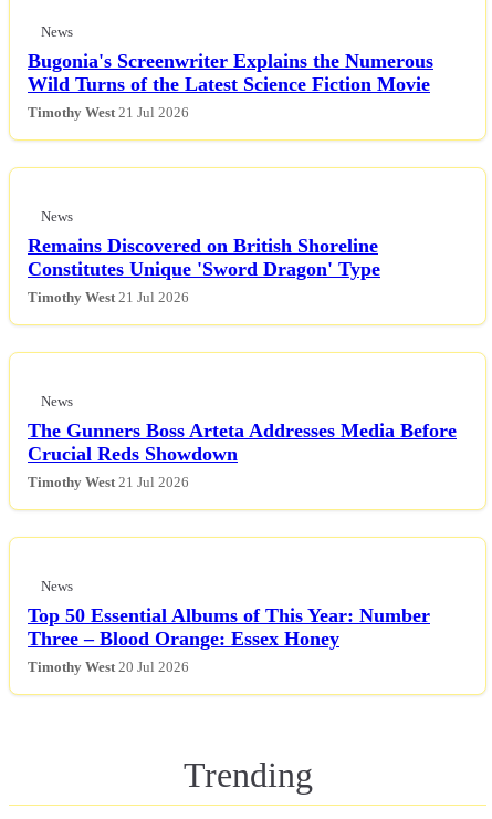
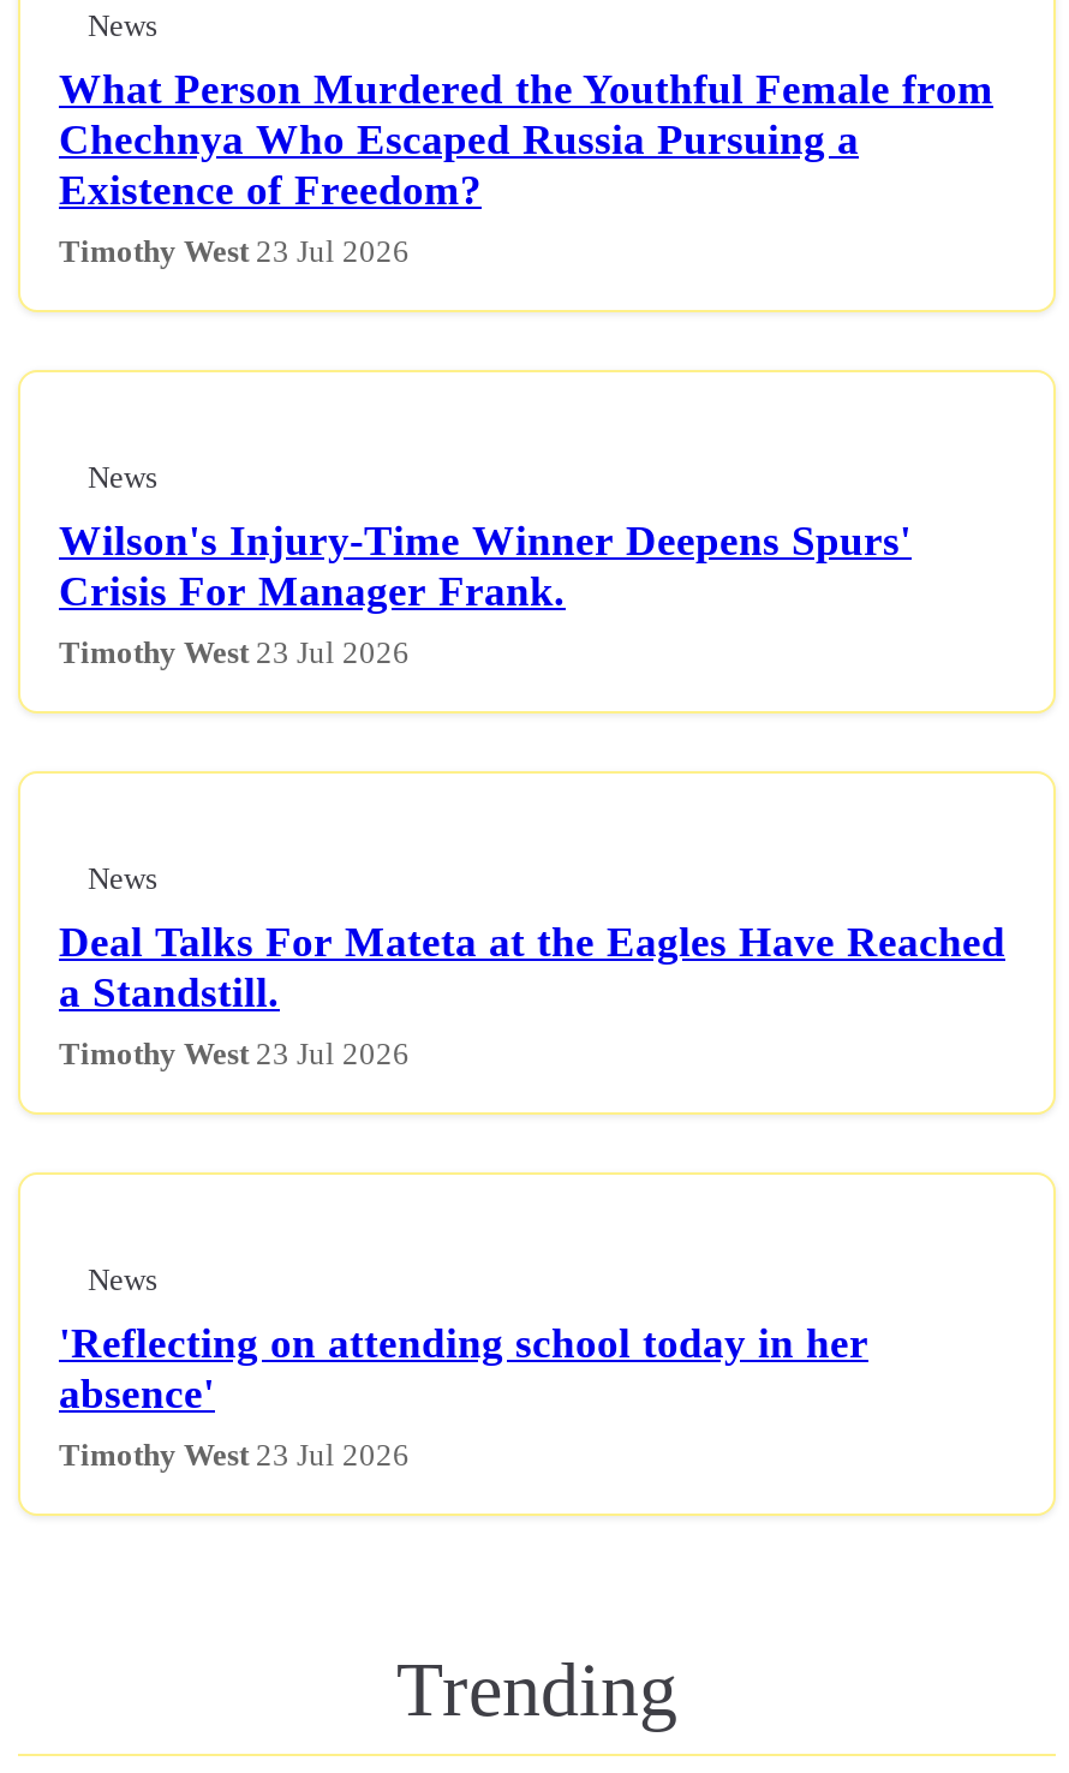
- Bugonia's Screenwriter Explains the Numerous
- Wild Turns of the Latest Science Fiction Movie
- Timothy West 21 Jul 2026
+ What Person Murdered the Youthful Female from
+ Chechnya Who Escaped Russia Pursuing a
+ Existence of Freedom?
+ Timothy West 23 Jul 2026

- Remains Discovered on British Shoreline
- Constitutes Unique 'Sword Dragon' Type
- Timothy West 21 Jul 2026
+ Wilson's Injury-Time Winner Deepens Spurs'
+ Crisis For Manager Frank.
+ Timothy West 23 Jul 2026

- The Gunners Boss Arteta Addresses Media Before
- Crucial Reds Showdown
- Timothy West 21 Jul 2026
+ Deal Talks For Mateta at the Eagles Have Reached
+ a Standstill.
+ Timothy West 23 Jul 2026

- Top 50 Essential Albums of This Year: Number
- Three – Blood Orange: Essex Honey
- Timothy West 20 Jul 2026
+ 'Reflecting on attending school today in her
+ absence'
+ Timothy West 23 Jul 2026
